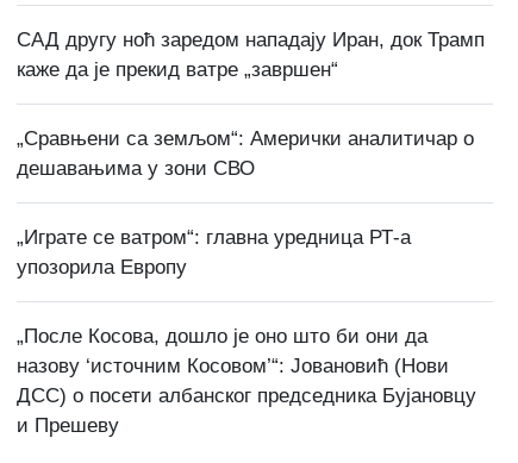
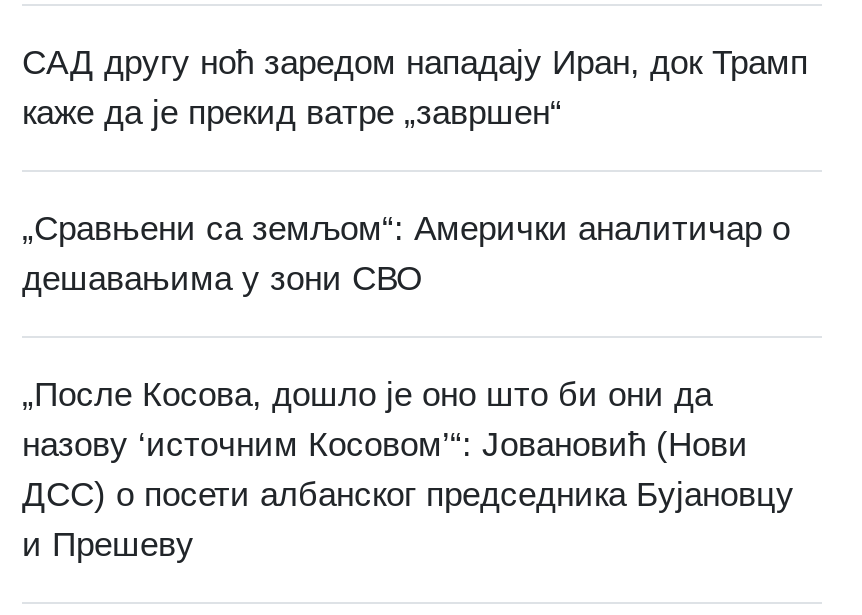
- „Играте се ватром“: главна уредница РТ-а
- упозорила Европу
